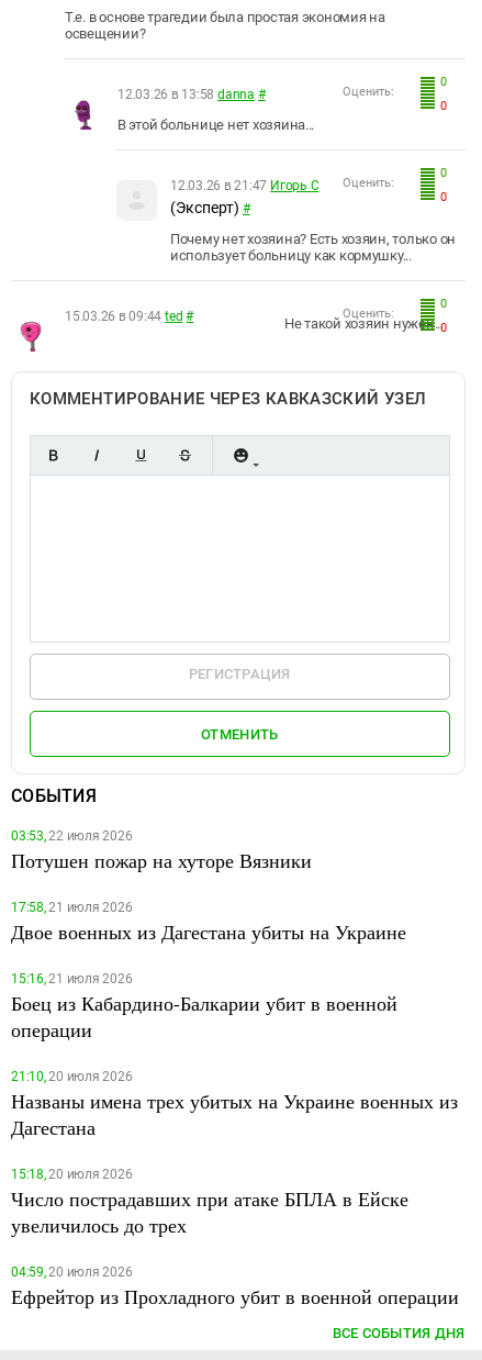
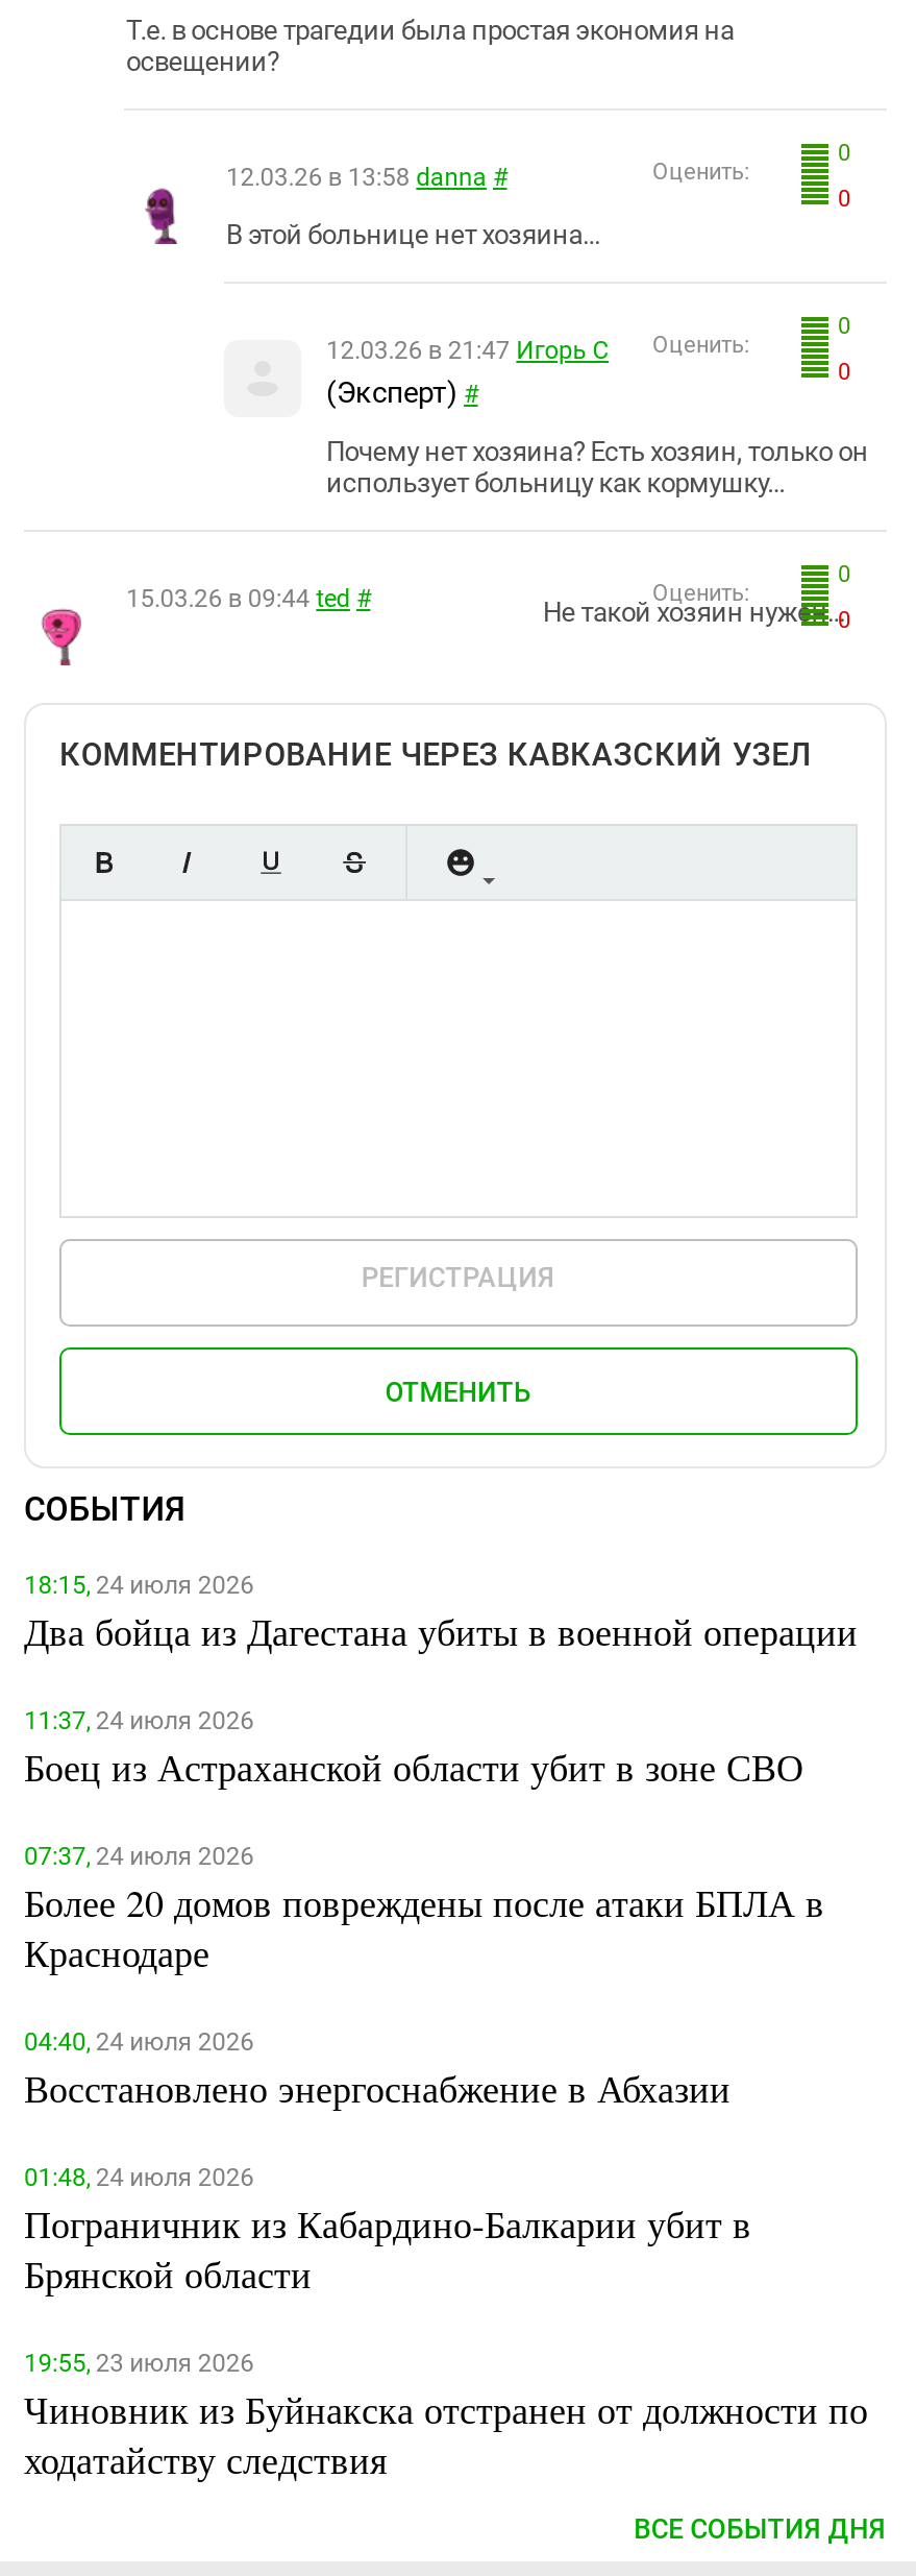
- 03:53, 22 июля 2026
- Потушен пожар на хуторе Вязники
+ 18:15, 24 июля 2026
+ Два бойца из Дагестана убиты в военной операции

- 17:58, 21 июля 2026
- Двое военных из Дагестана убиты на Украине
+ 11:37, 24 июля 2026
+ Боец из Астраханской области убит в зоне СВО

- 15:16, 21 июля 2026
- Боец из Кабардино-Балкарии убит в военной
- операции
+ 07:37, 24 июля 2026
+ Более 20 домов повреждены после атаки БПЛА в
+ Краснодаре

- 21:10, 20 июля 2026
- Названы имена трех убитых на Украине военных из
- Дагестана
+ 04:40, 24 июля 2026
+ Восстановлено энергоснабжение в Абхазии

- 15:18, 20 июля 2026
- Число пострадавших при атаке БПЛА в Ейске
- увеличилось до трех
+ 01:48, 24 июля 2026
+ Пограничник из Кабардино-Балкарии убит в
+ Брянской области

- 04:59, 20 июля 2026
- Ефрейтор из Прохладного убит в военной операции
+ 19:55, 23 июля 2026
+ Чиновник из Буйнакска отстранен от должности по
+ ходатайству следствия
